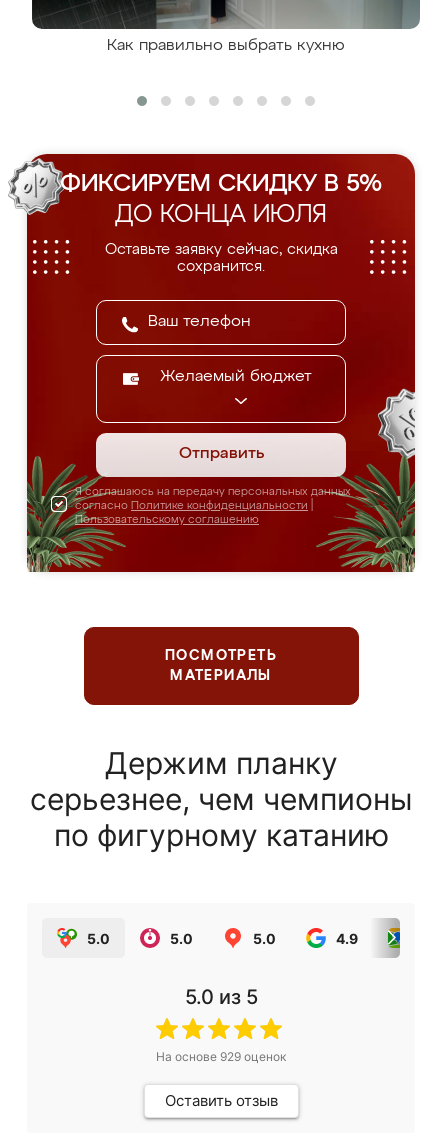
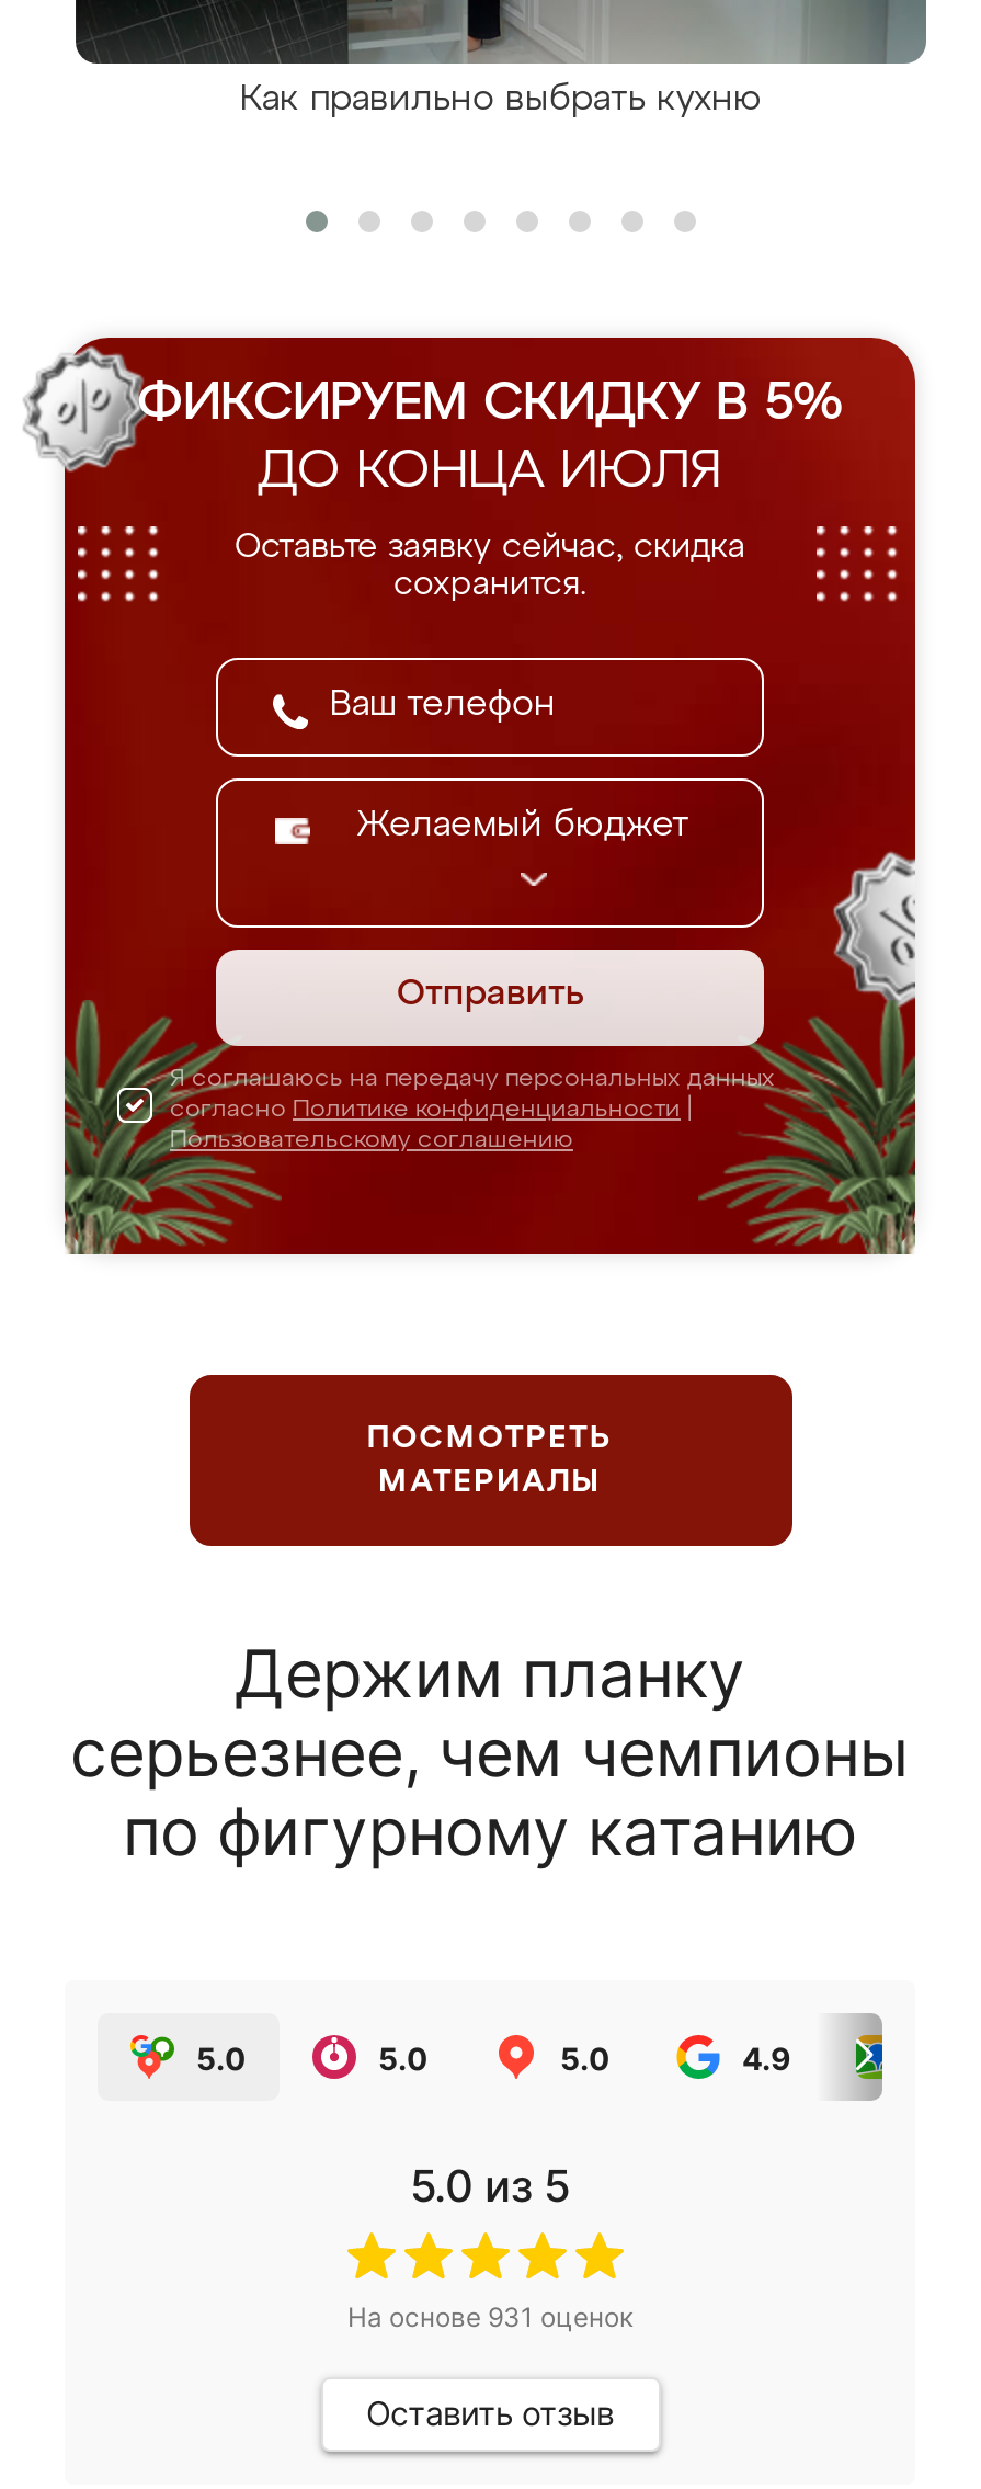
- На основе 929 оценок
+ На основе 931 оценок
